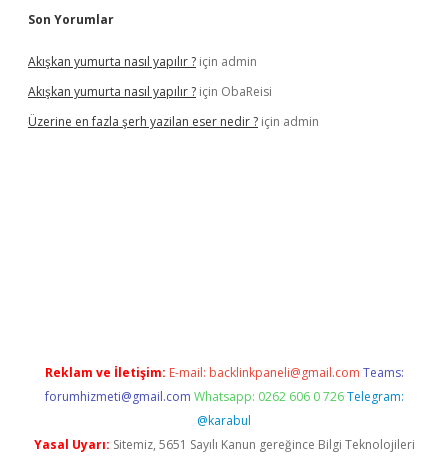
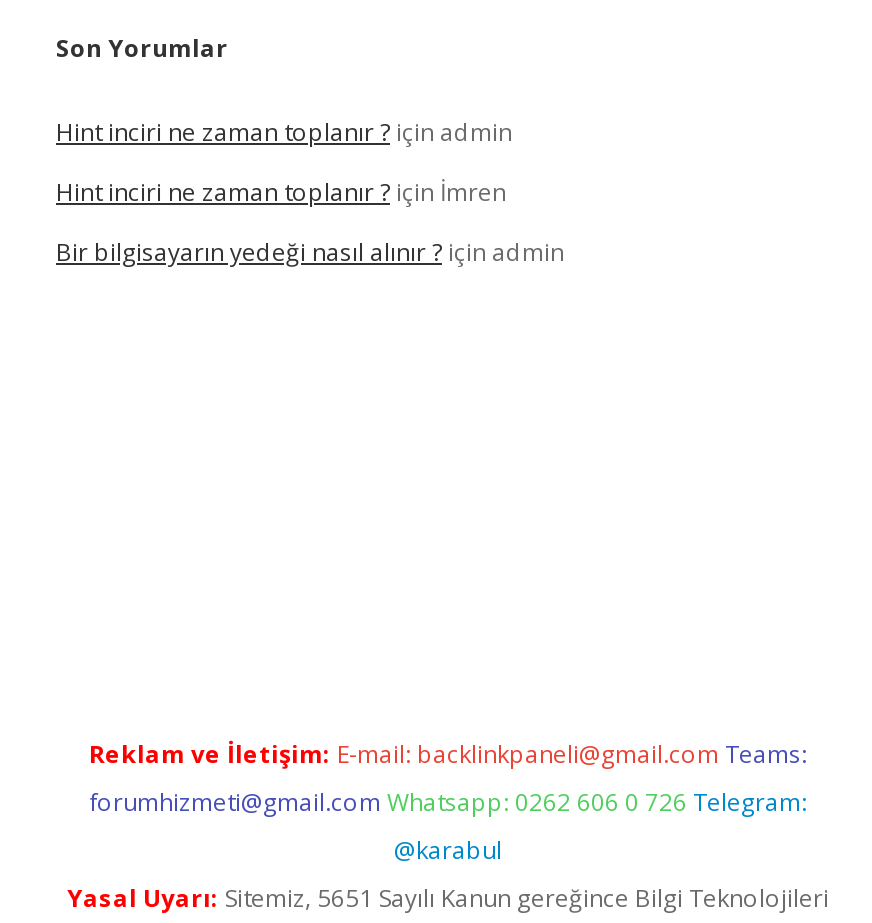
- Akışkan yumurta nasıl yapılır ? için admin
+ Hint inciri ne zaman toplanır ? için admin

- Akışkan yumurta nasıl yapılır ? için ObaReisi
+ Hint inciri ne zaman toplanır ? için İmren

- Üzerine en fazla şerh yazilan eser nedir ? için admin
+ Bir bilgisayarın yedeği nasıl alınır ? için admin
